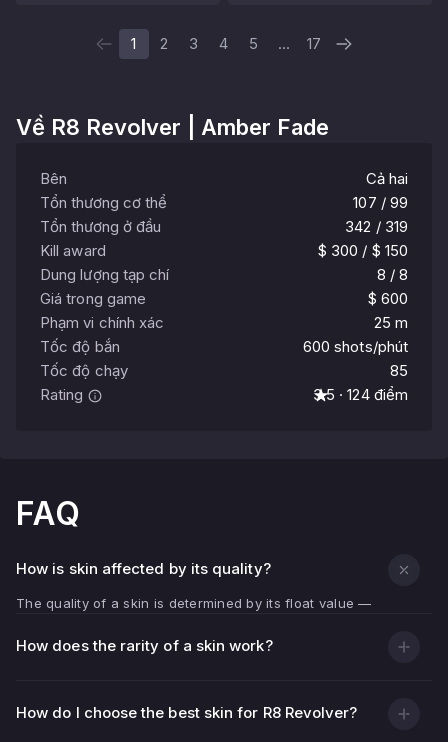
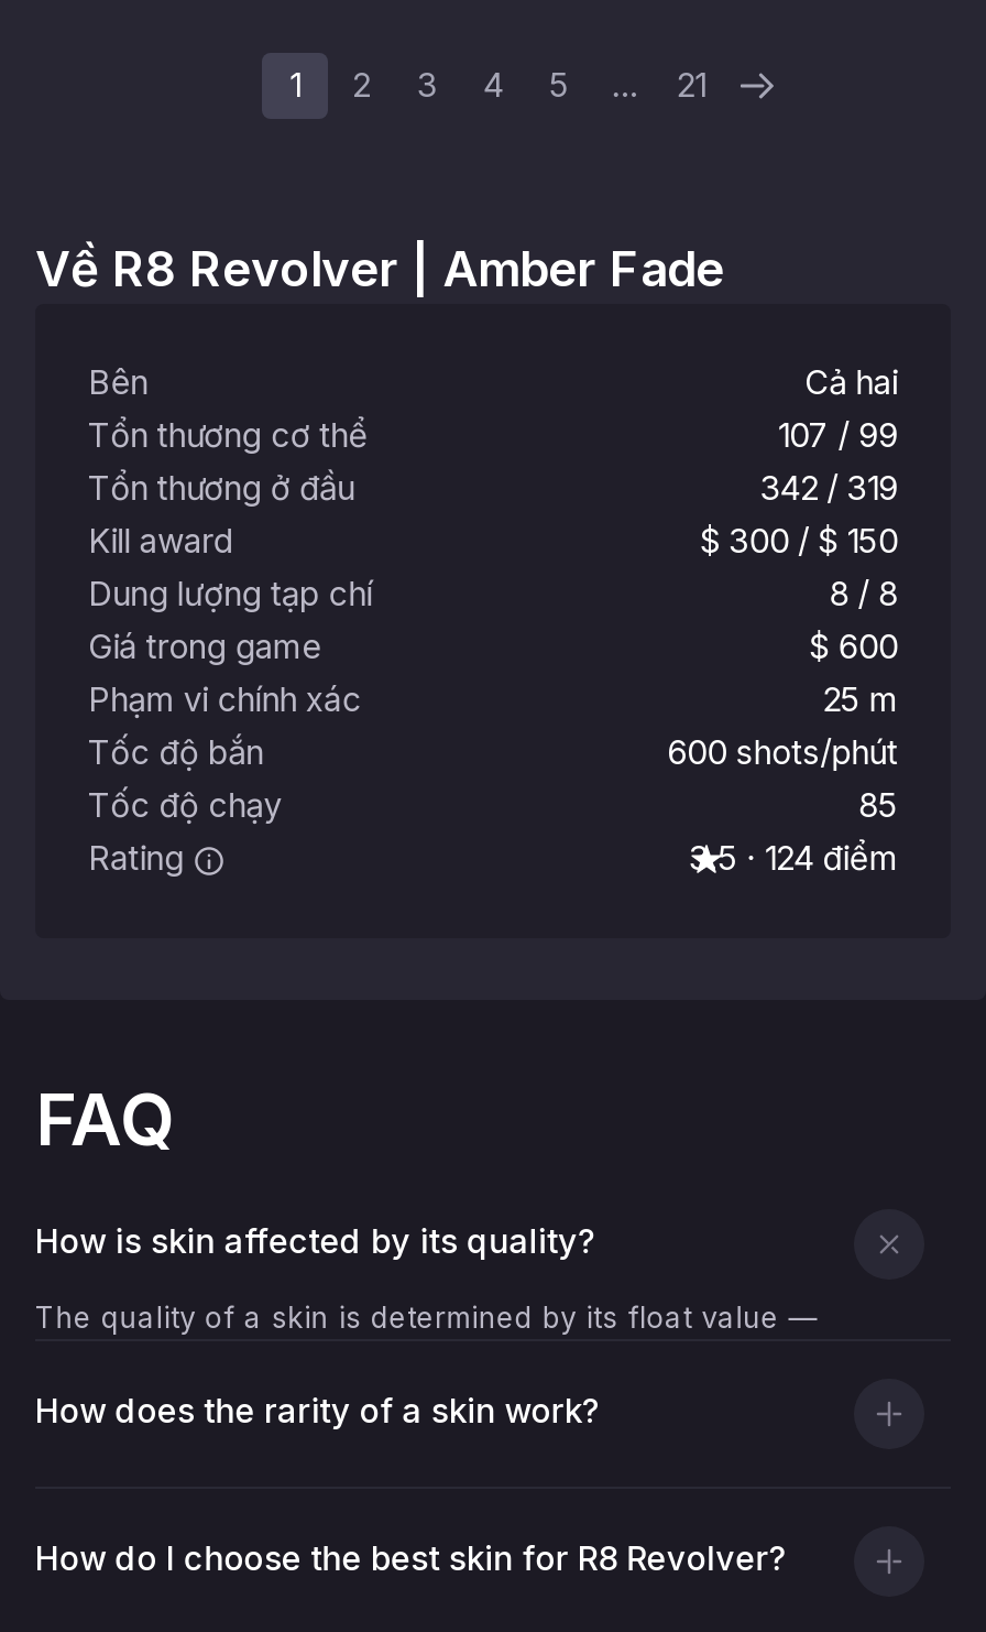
- 17
+ 21
